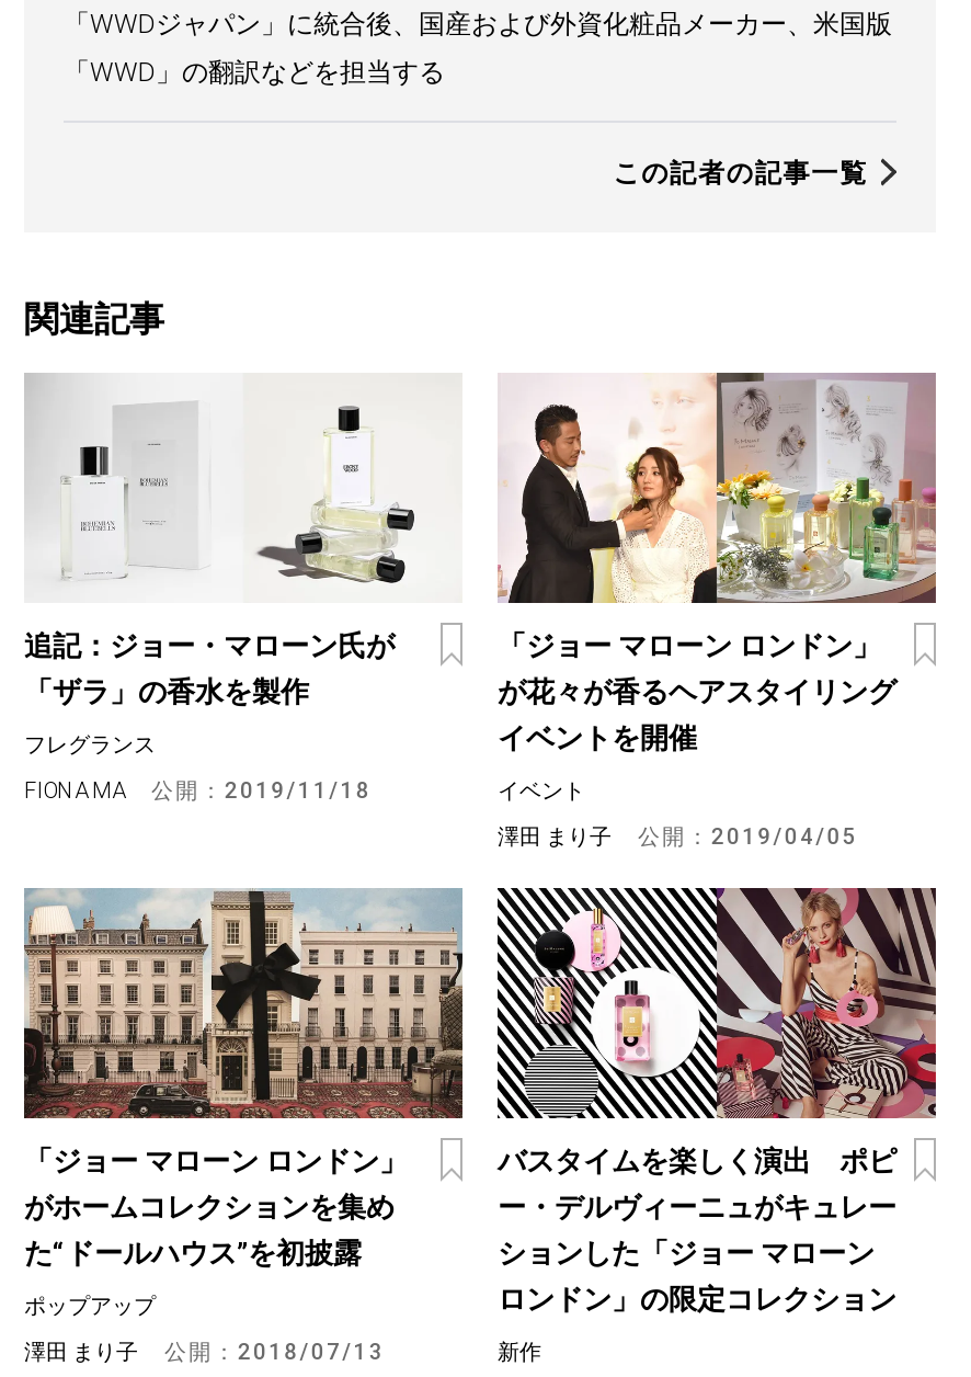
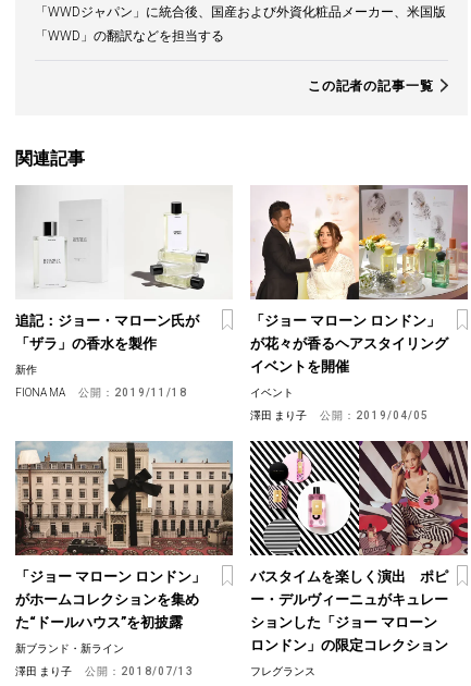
moved down: フレグランス

- ポップアップ
+ 新ブランド・新ライン

moved up: 新作
